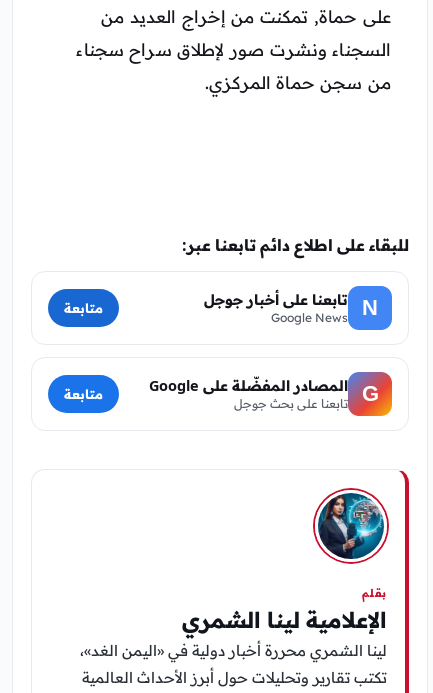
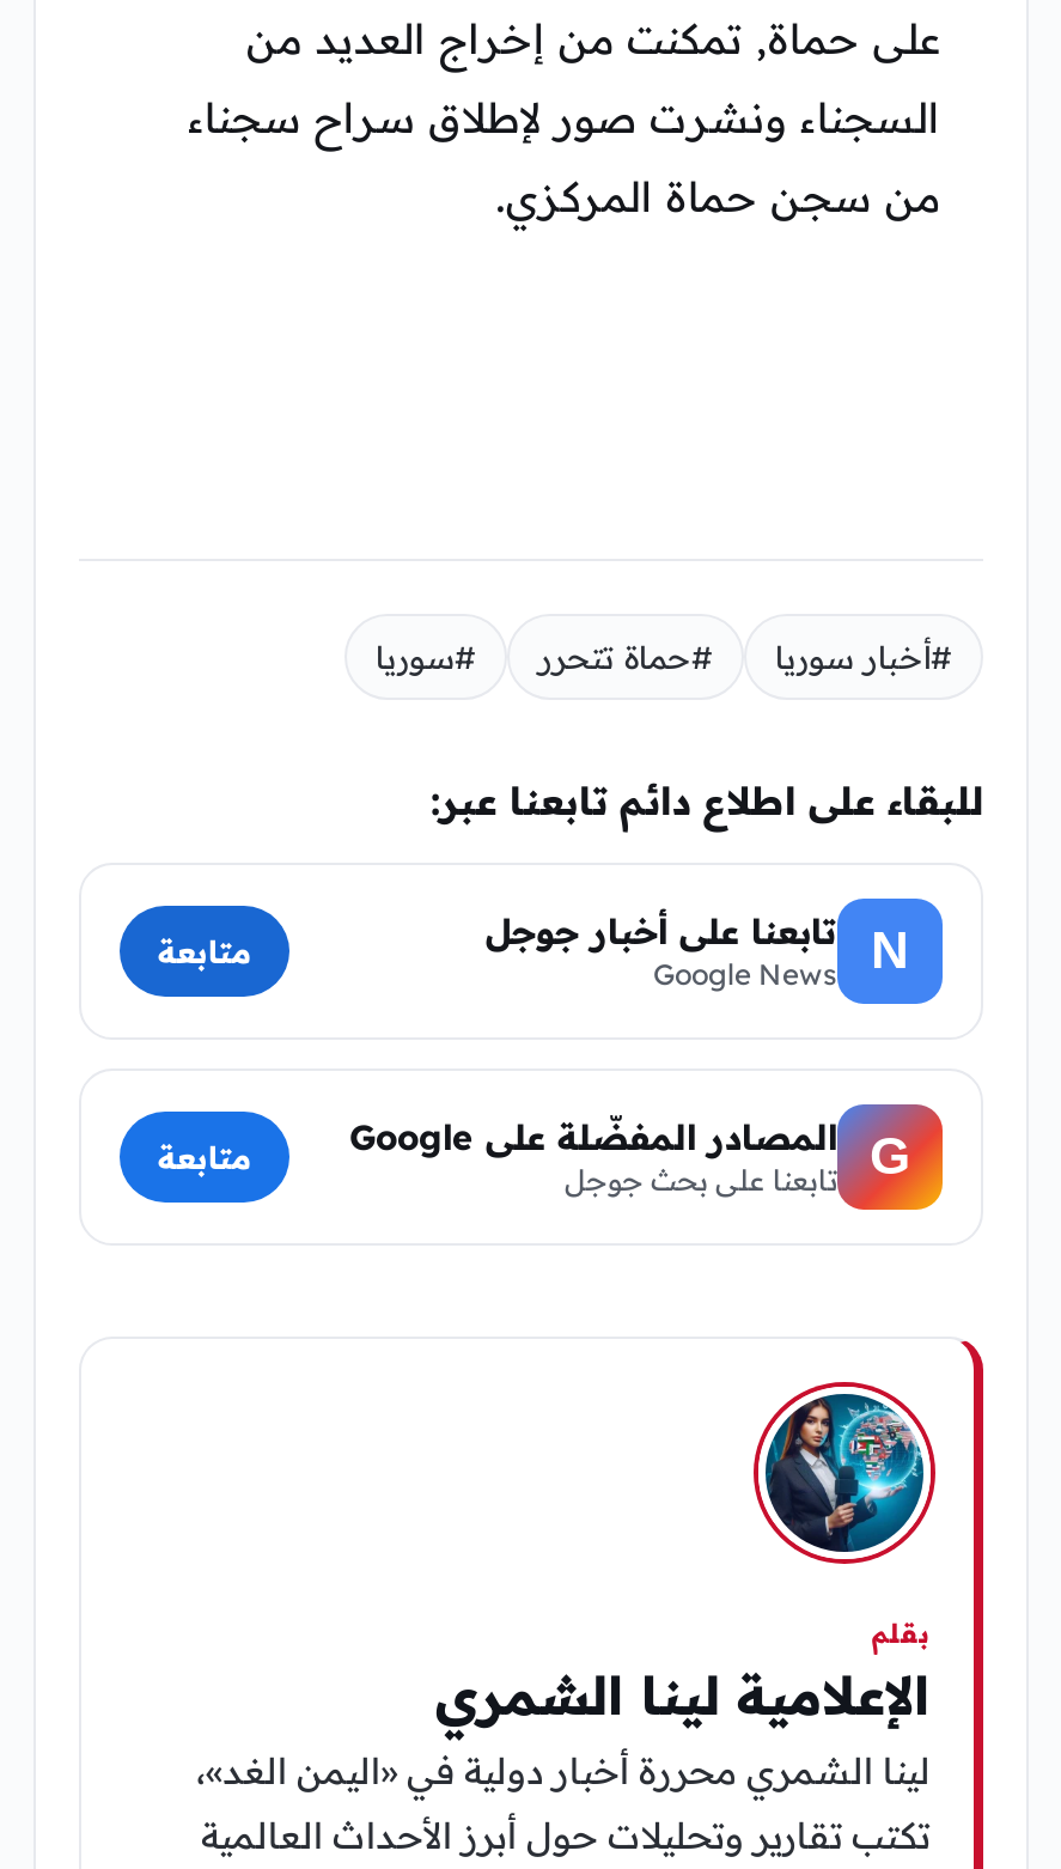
+ #أخبار سوريا
+ #حماة تتحرر
+ #سوريا
